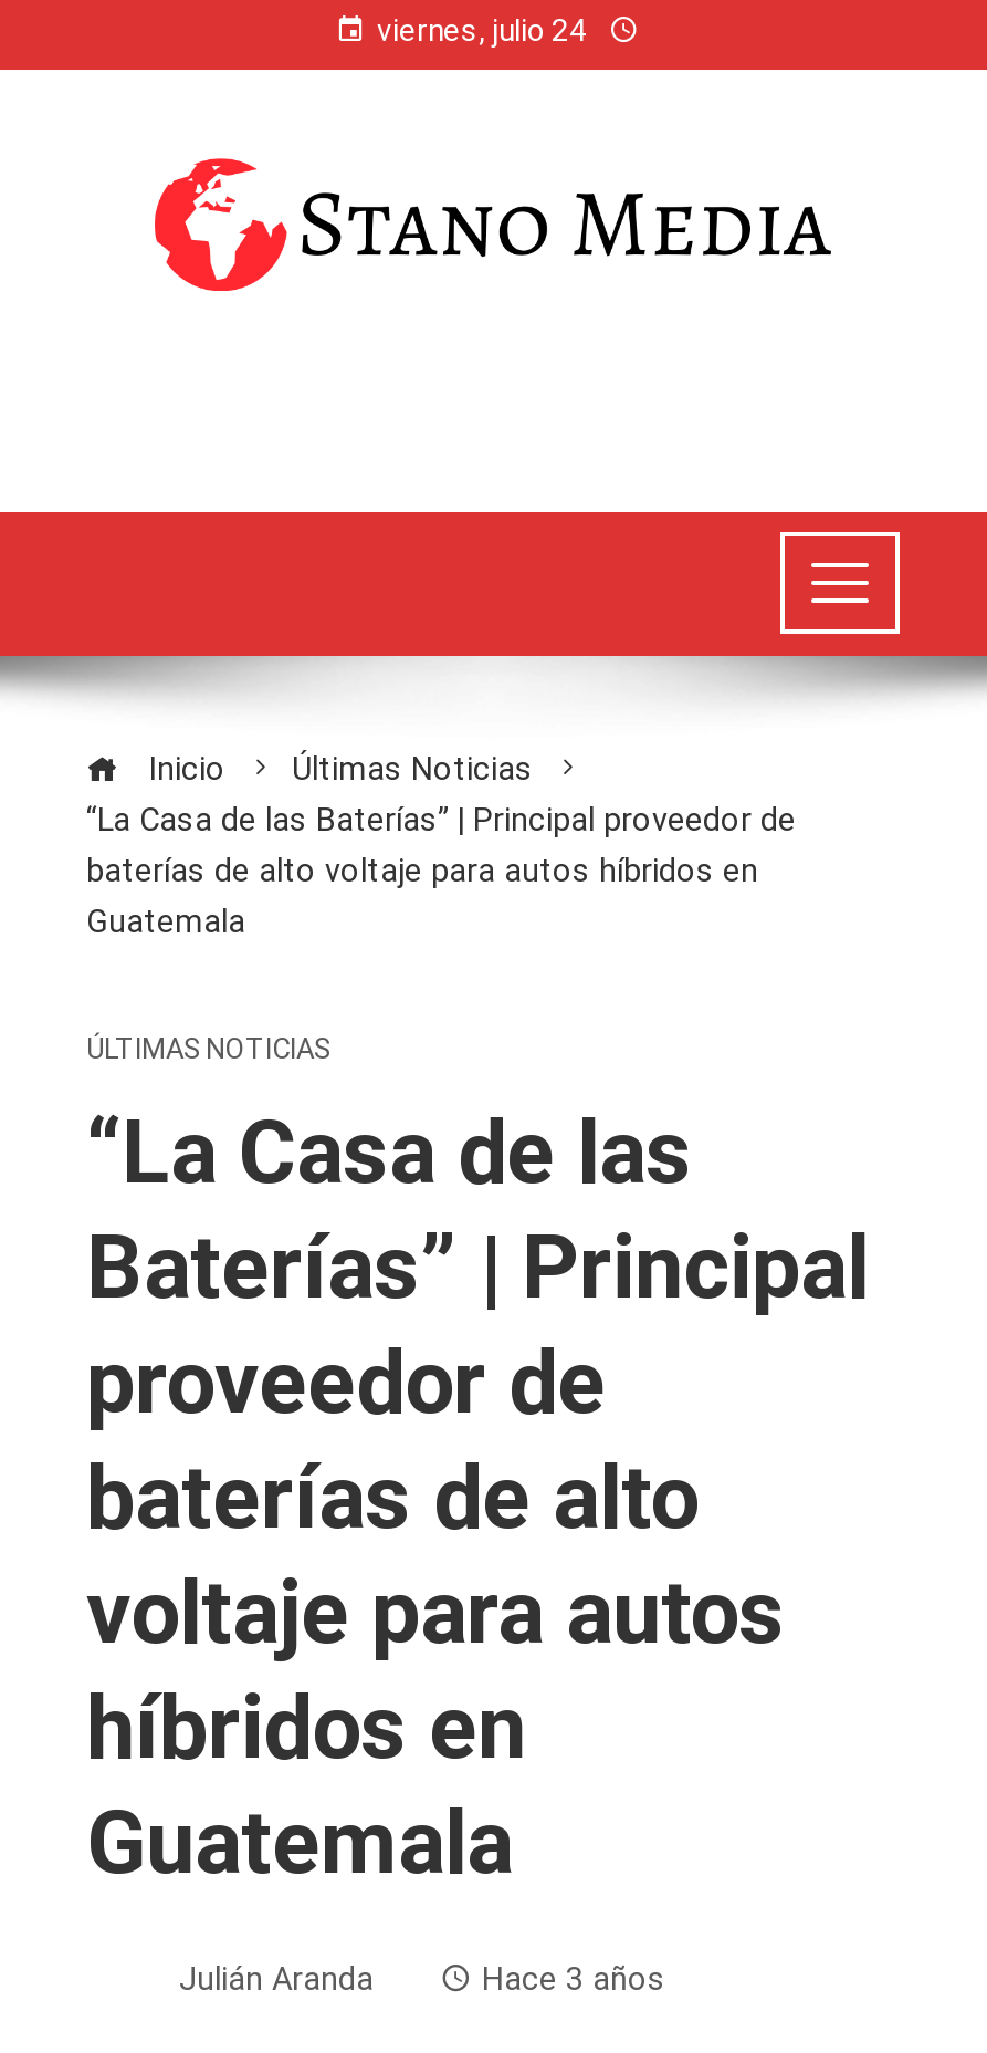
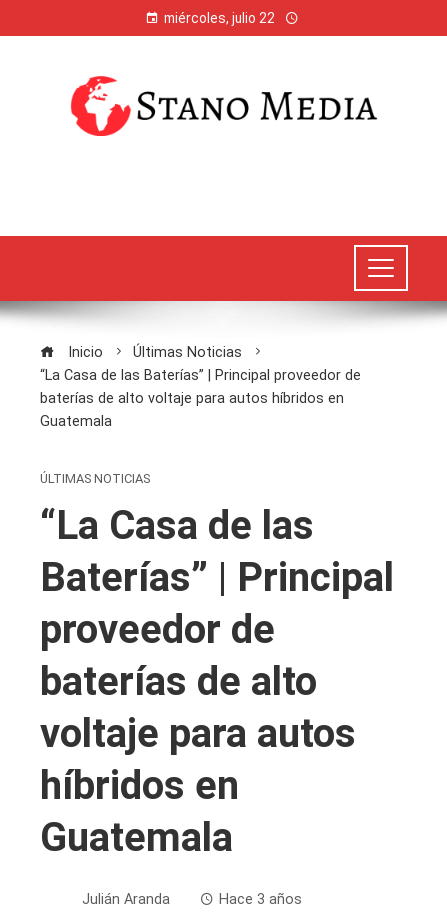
- viernes, julio 24
+ miércoles, julio 22
